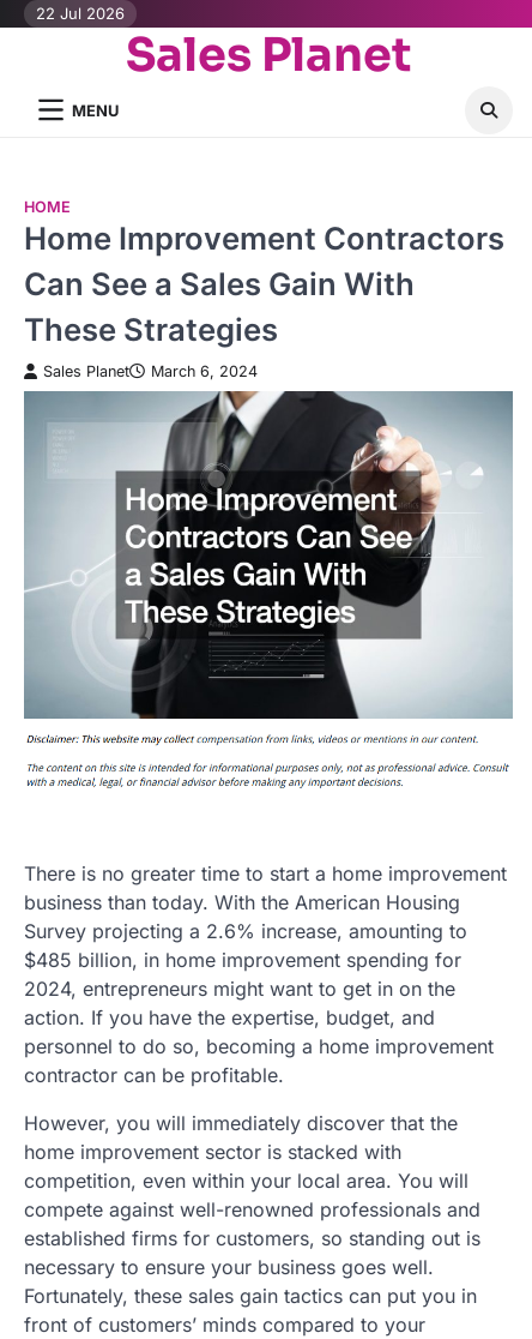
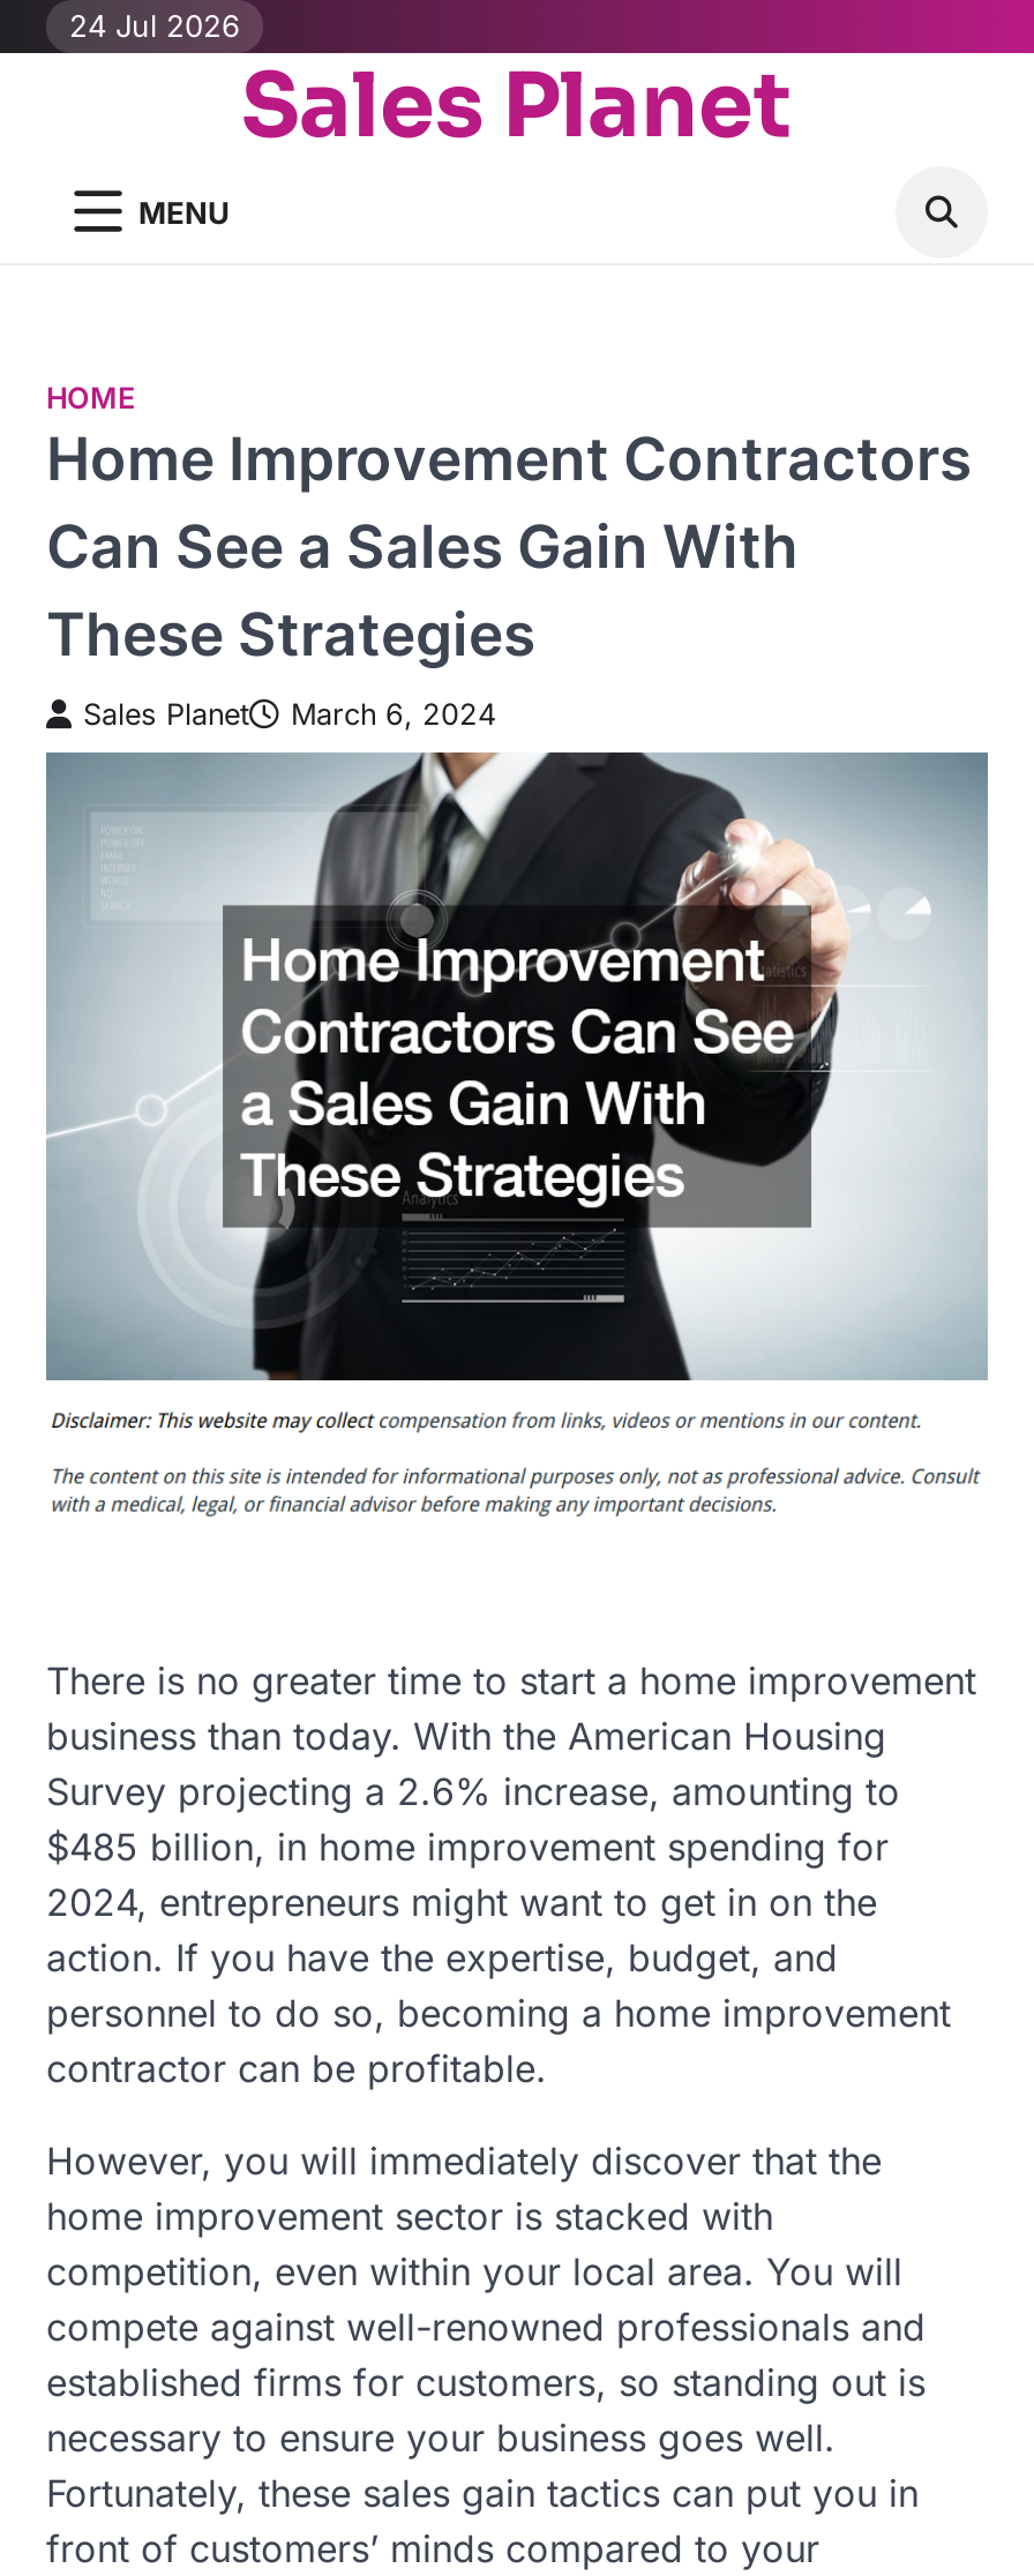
- 22 Jul 2026
+ 24 Jul 2026
